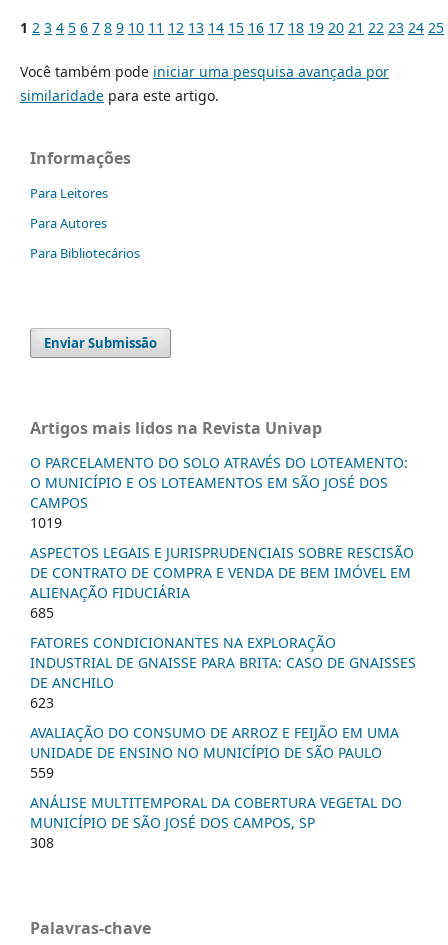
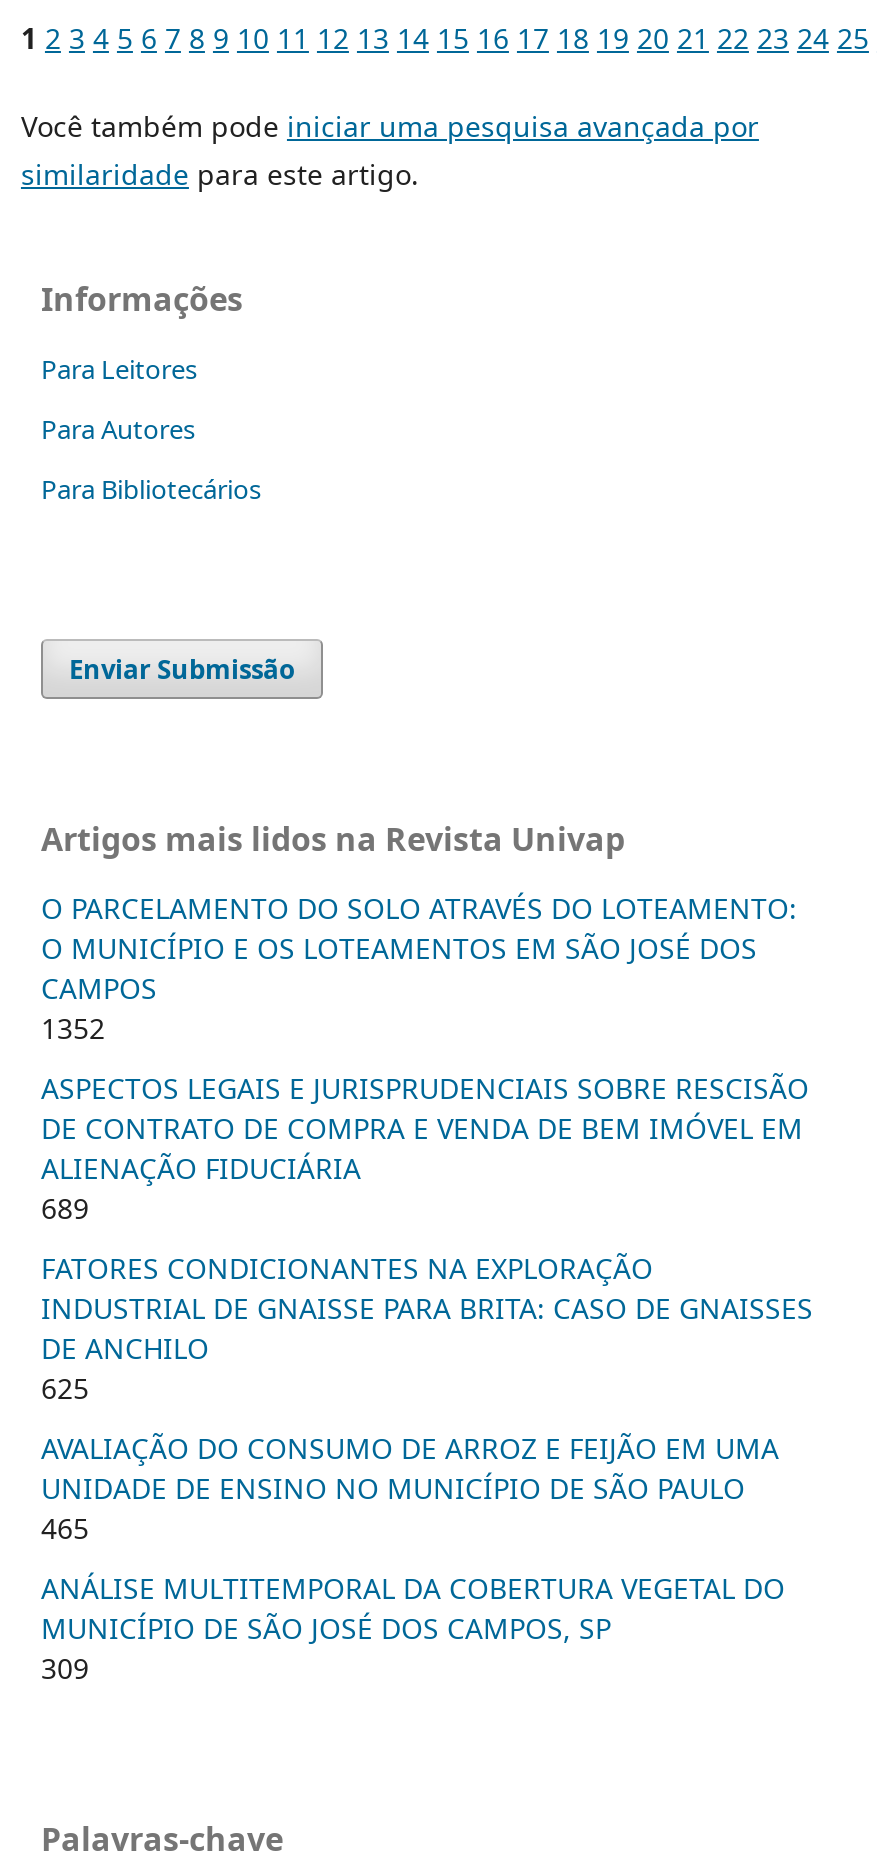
- 1019
+ 1352

- 685
+ 689

- 623
+ 625

- 559
+ 465

- 308
+ 309
